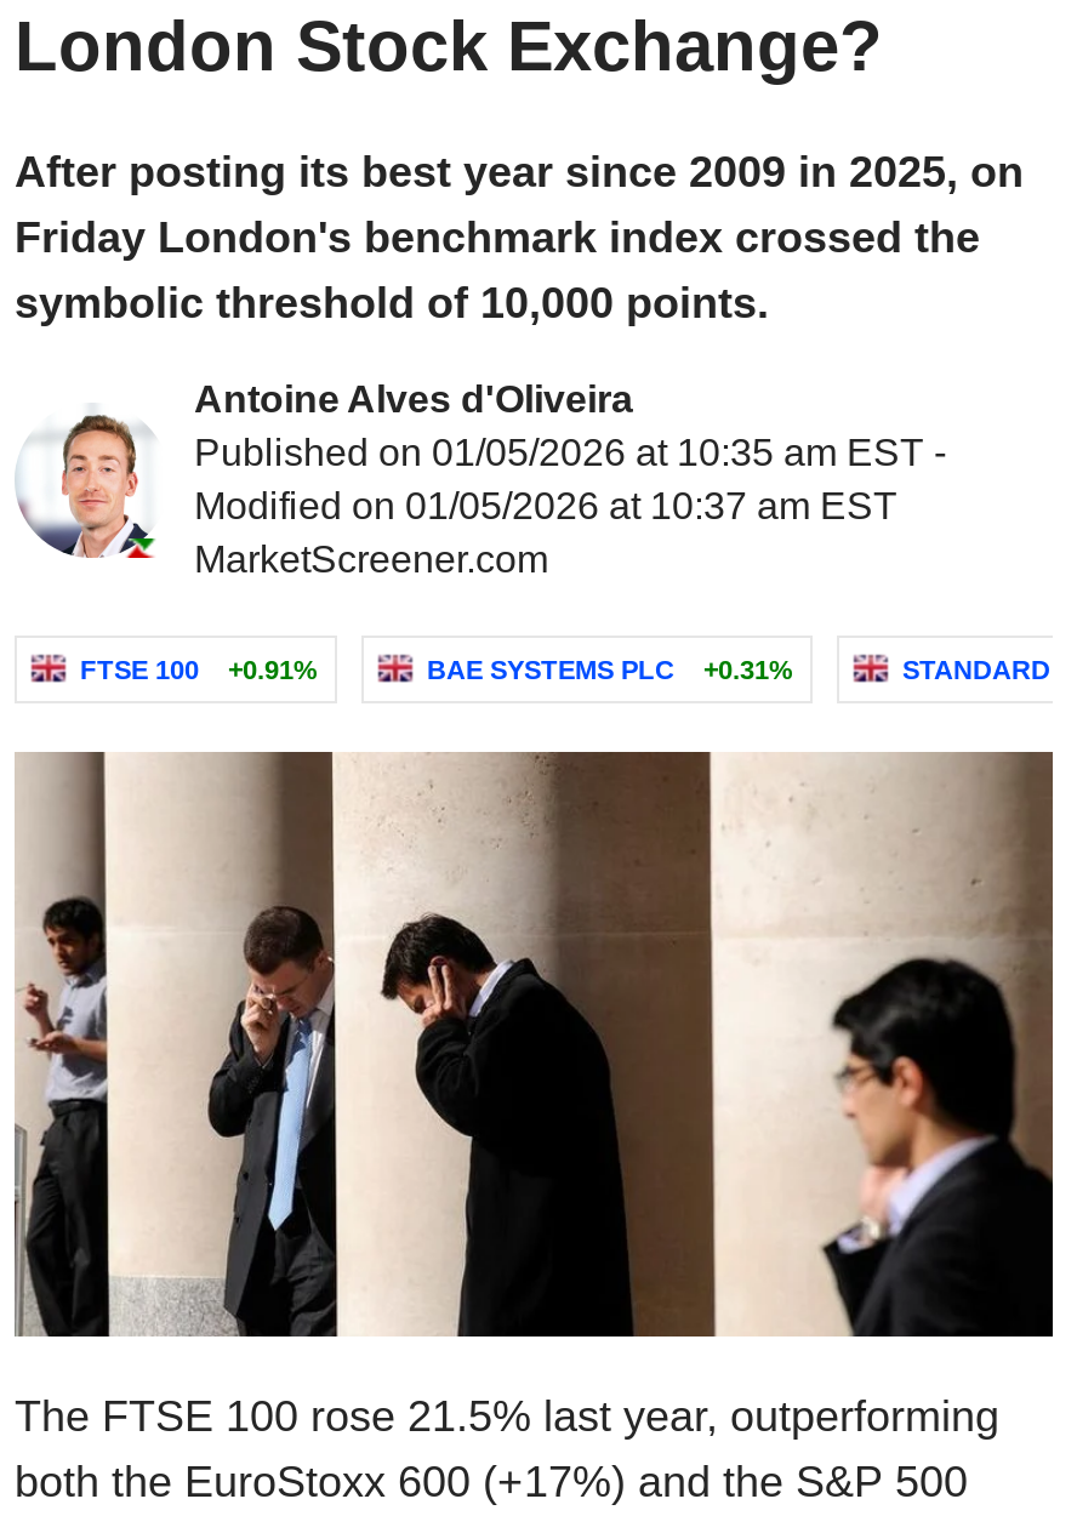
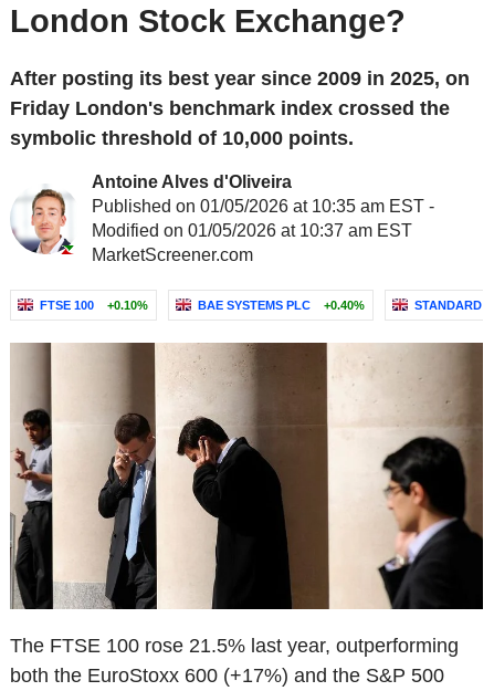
- FTSE 100 +0.91%
+ FTSE 100 +0.10%

- BAE SYSTEMS PLC +0.31%
+ BAE SYSTEMS PLC +0.40%
